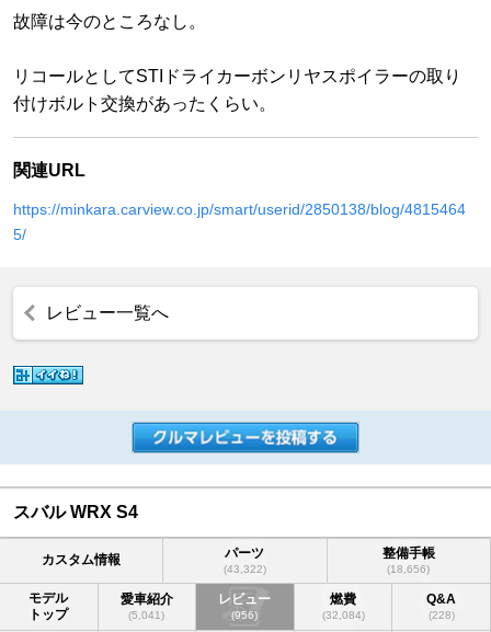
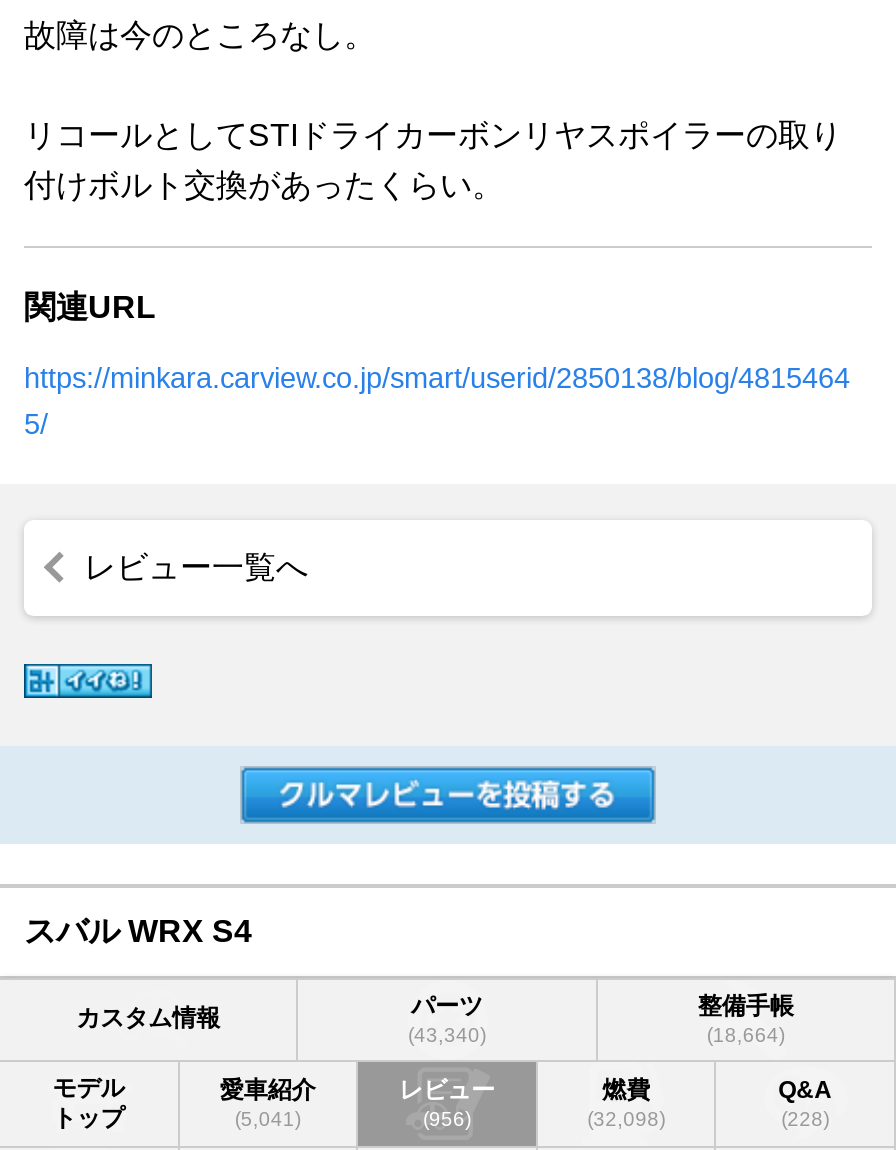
- (43,322)
+ (43,340)

- (18,656)
+ (18,664)

- (32,084)
+ (32,098)
